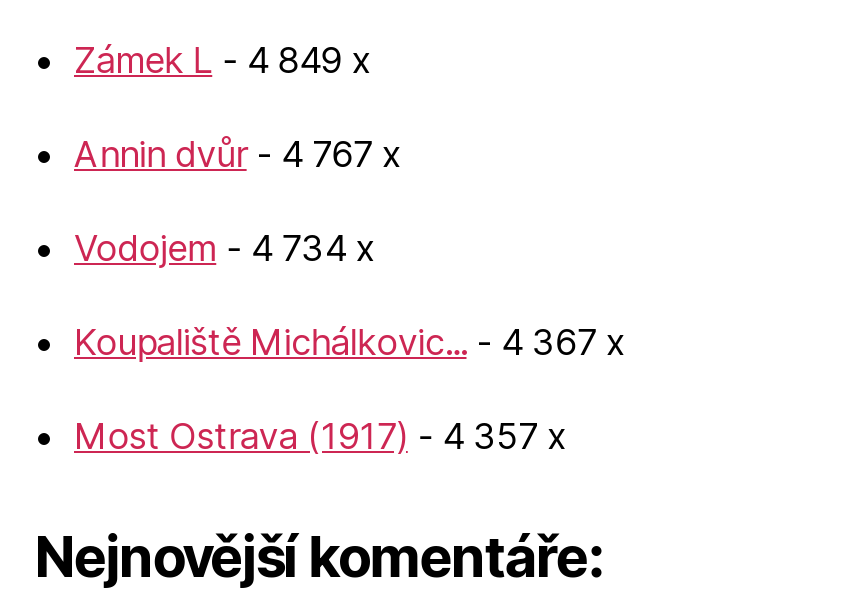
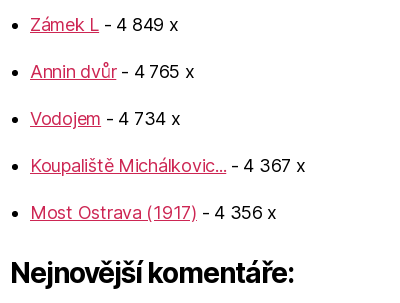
- Annin dvůr - 4 767 x
+ Annin dvůr - 4 765 x

- Most Ostrava (1917) - 4 357 x
+ Most Ostrava (1917) - 4 356 x
